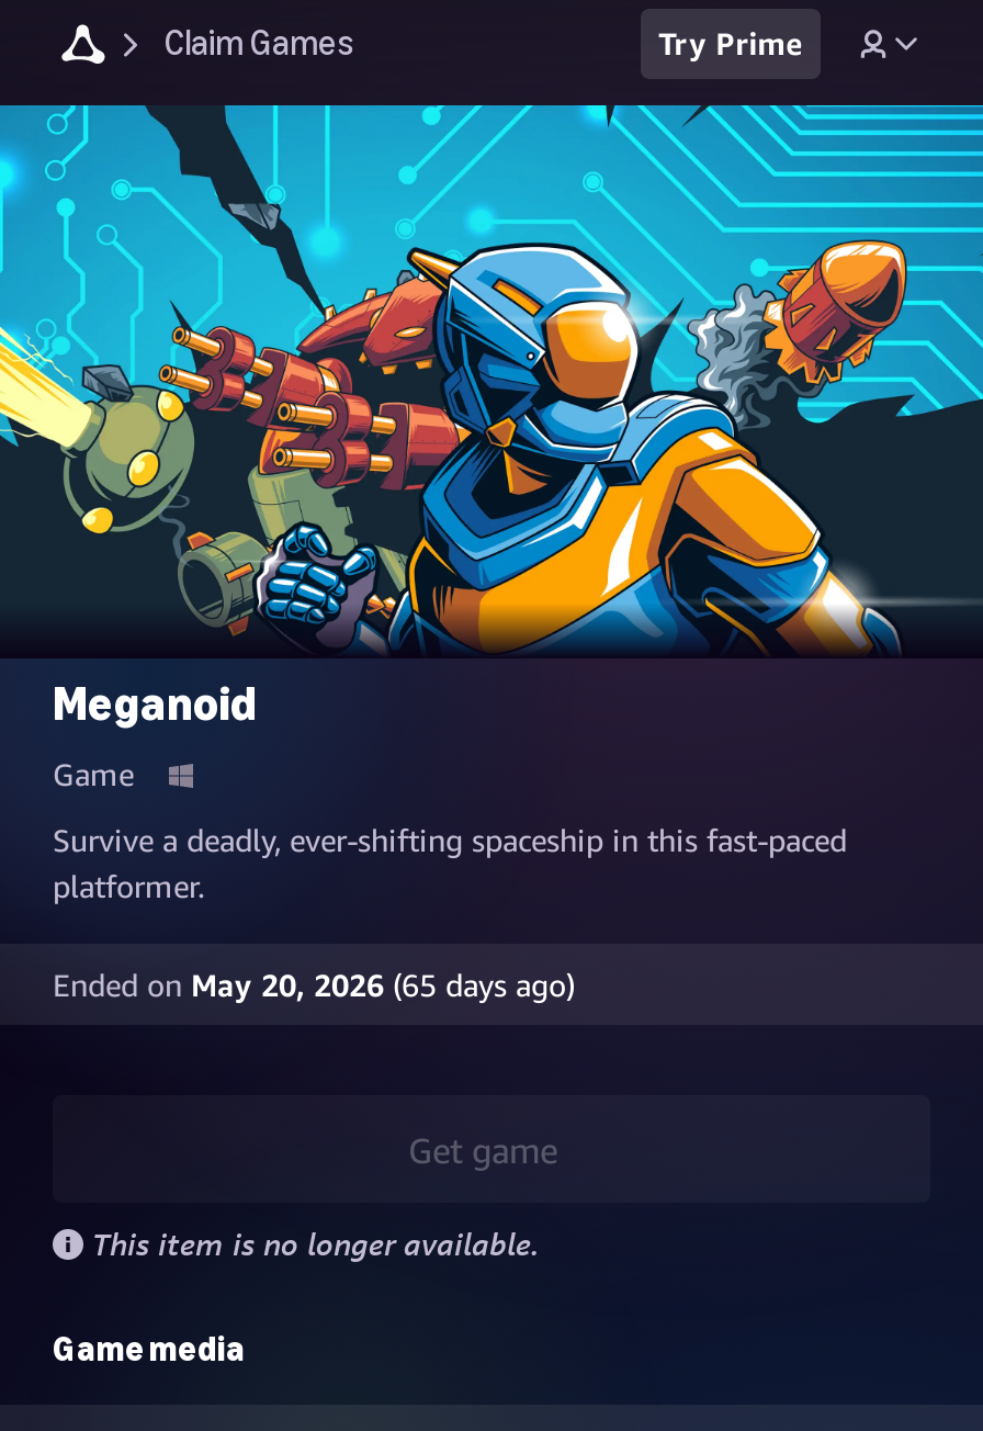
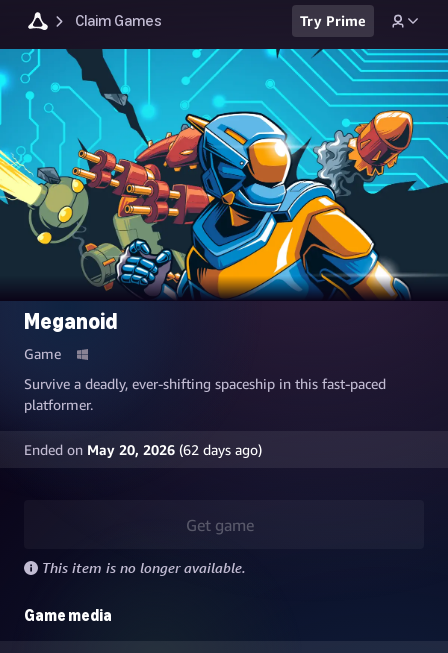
- Ended on May 20, 2026 (65 days ago)
+ Ended on May 20, 2026 (62 days ago)
